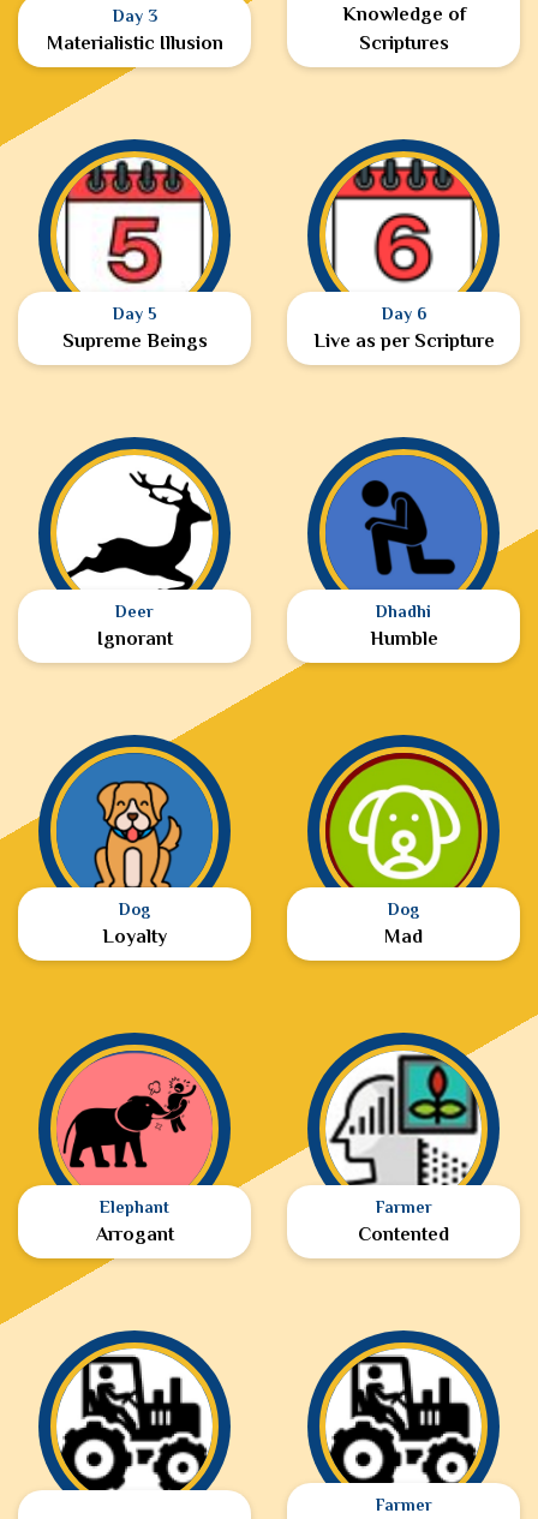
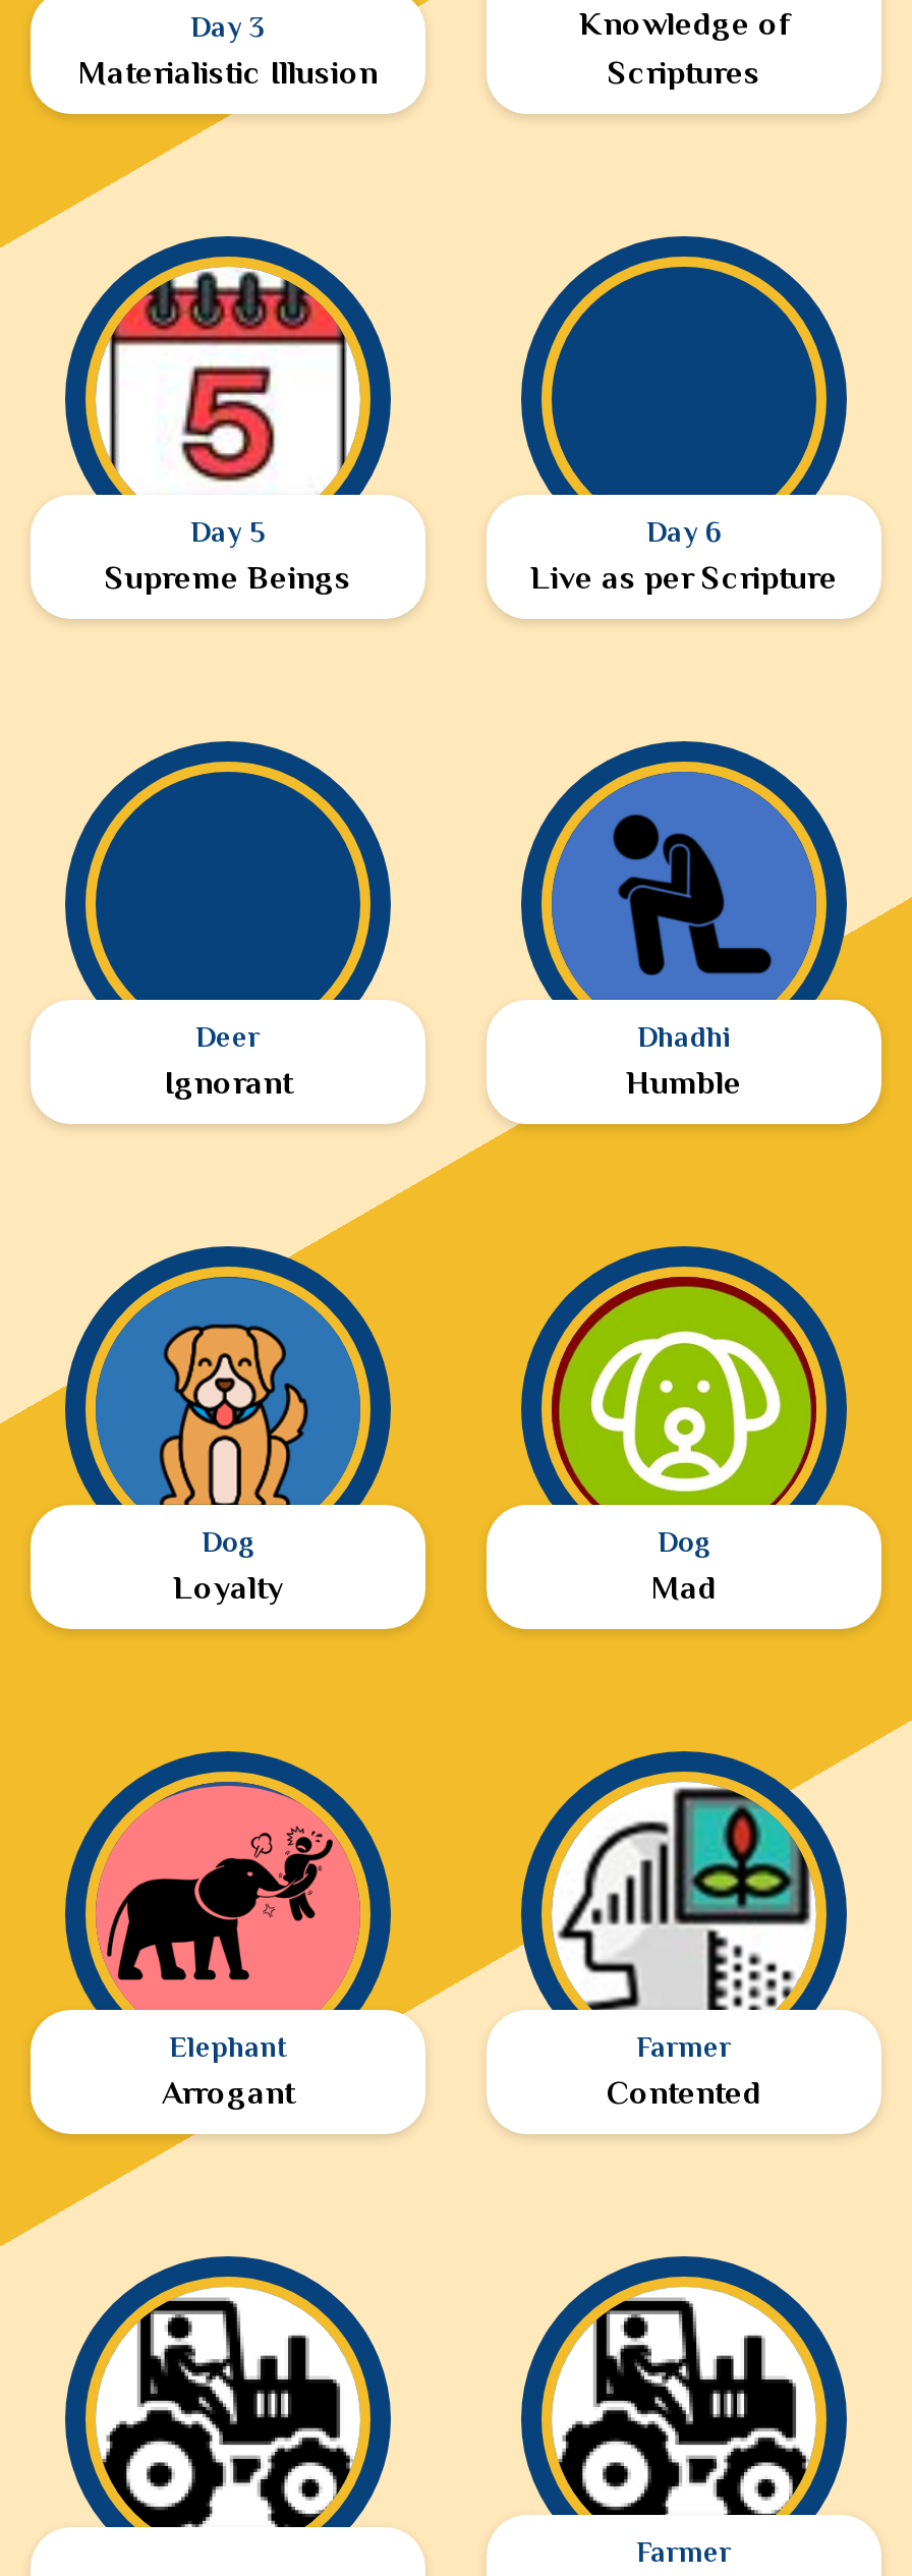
- [image]
+ [image]

- [image]
+ [image]
